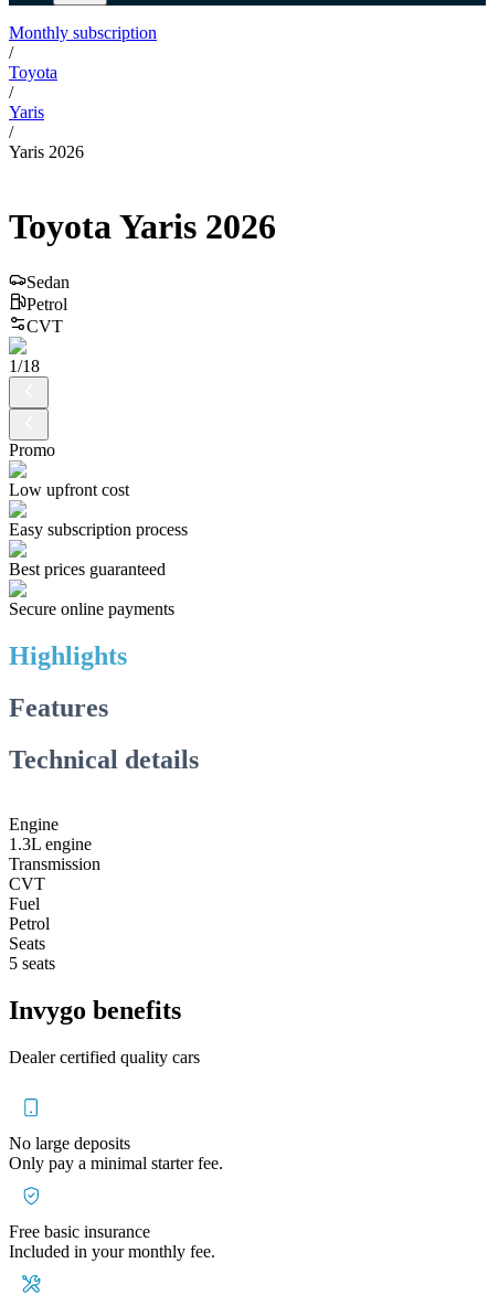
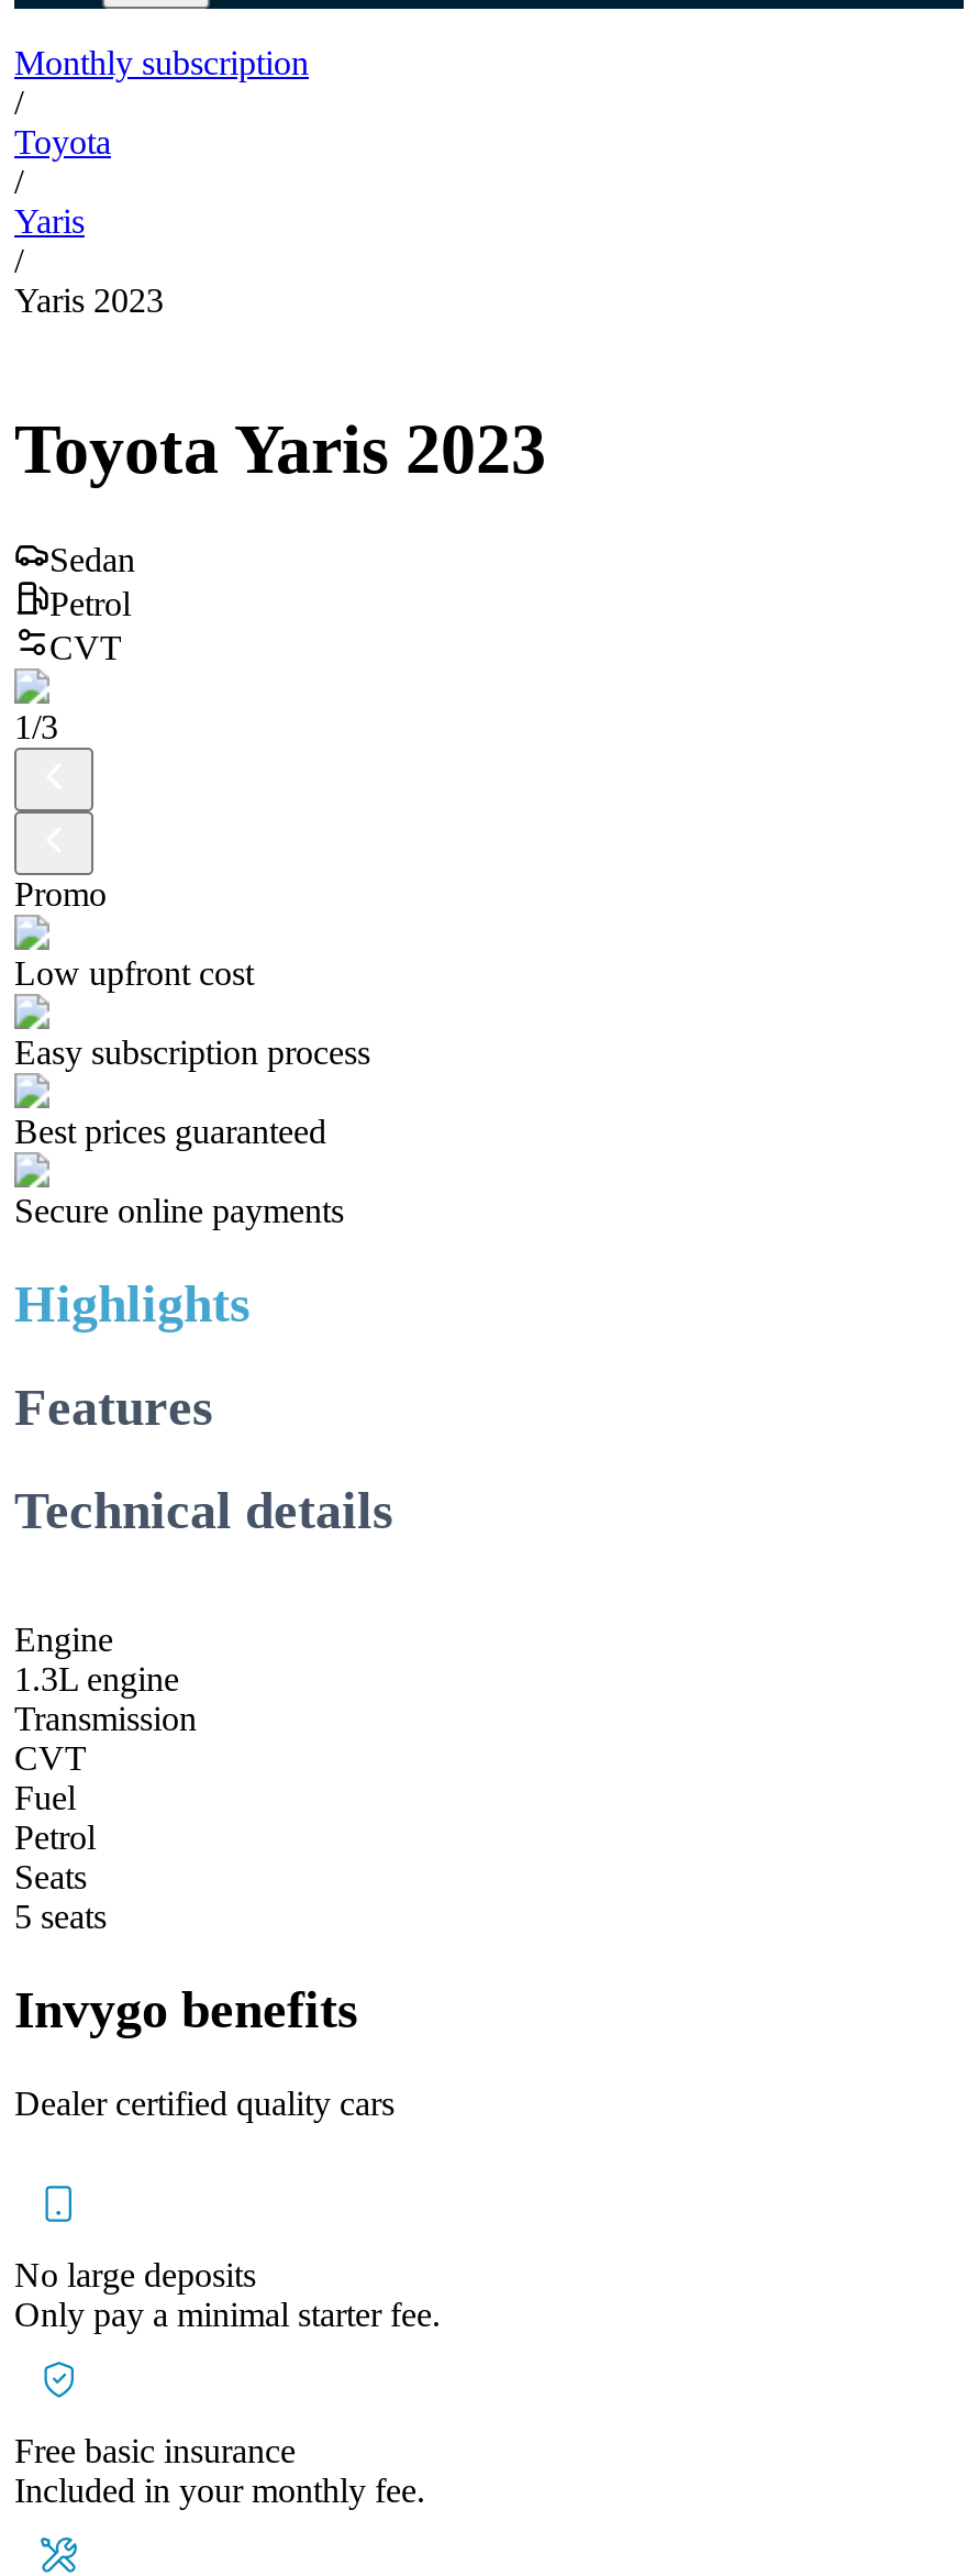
- Yaris 2026
+ Yaris 2023

- Toyota Yaris 2026
+ Toyota Yaris 2023

- 1 / 18
+ 1 / 3
